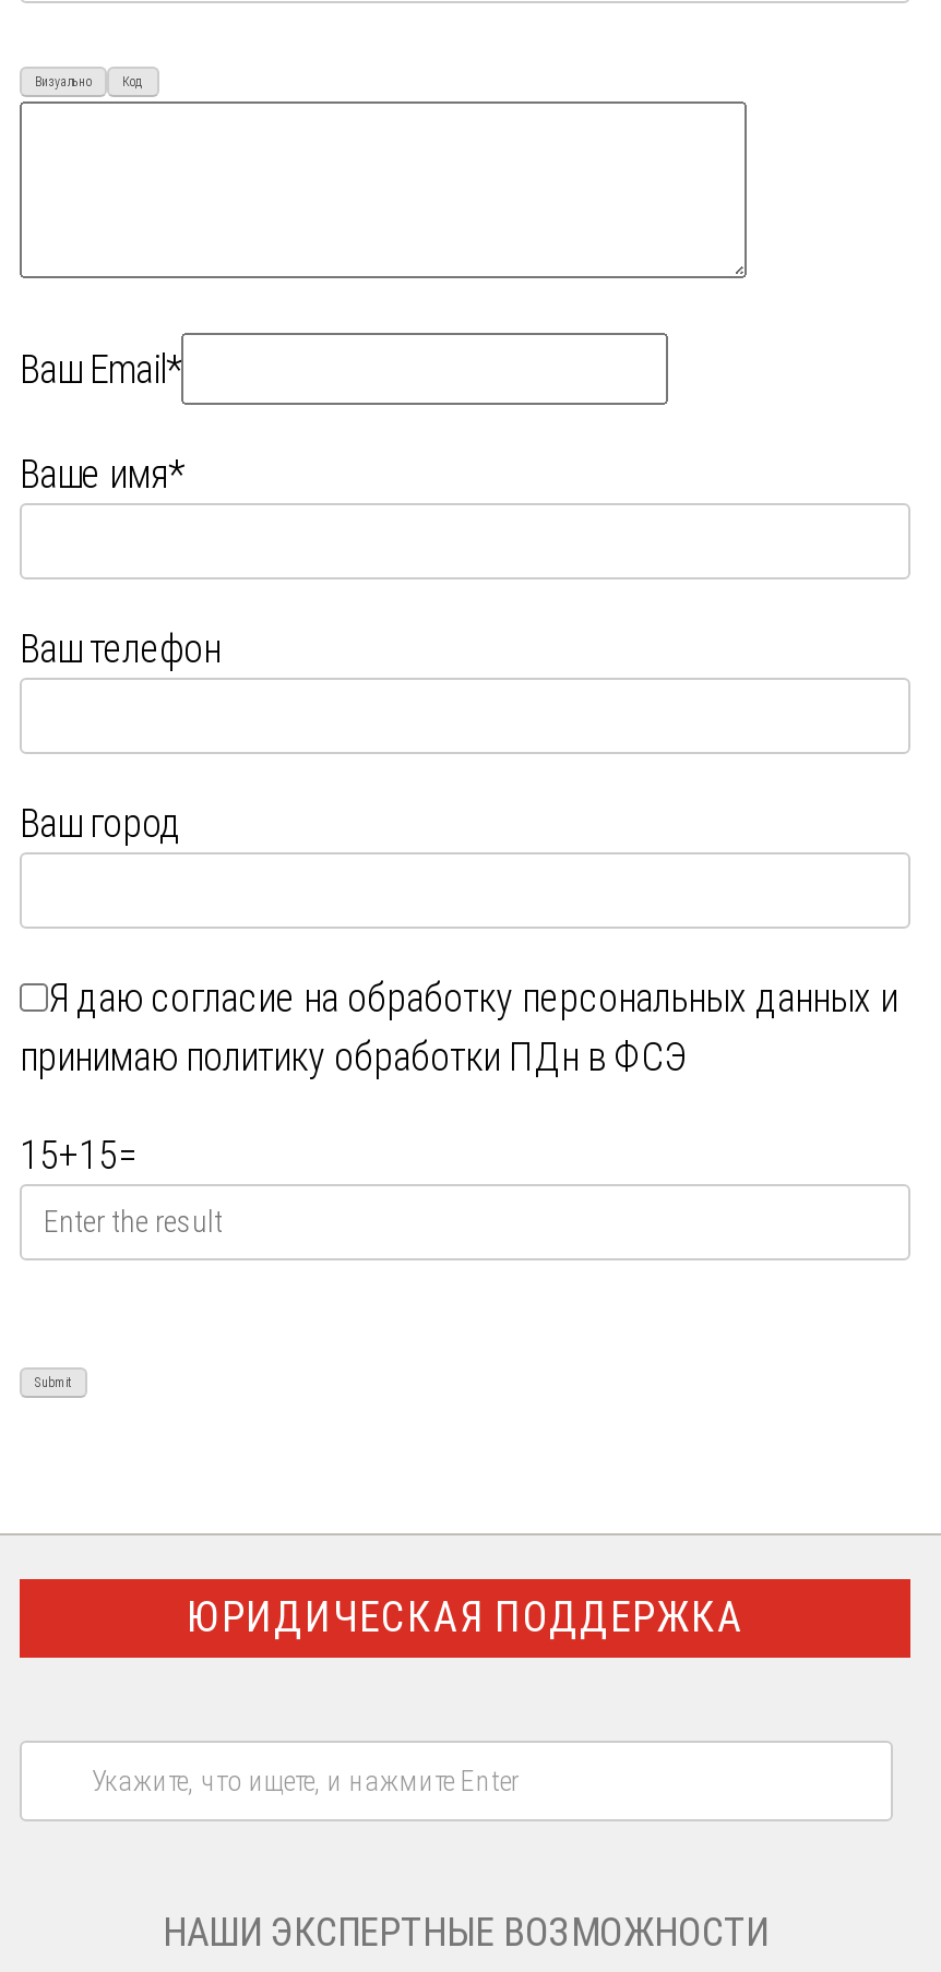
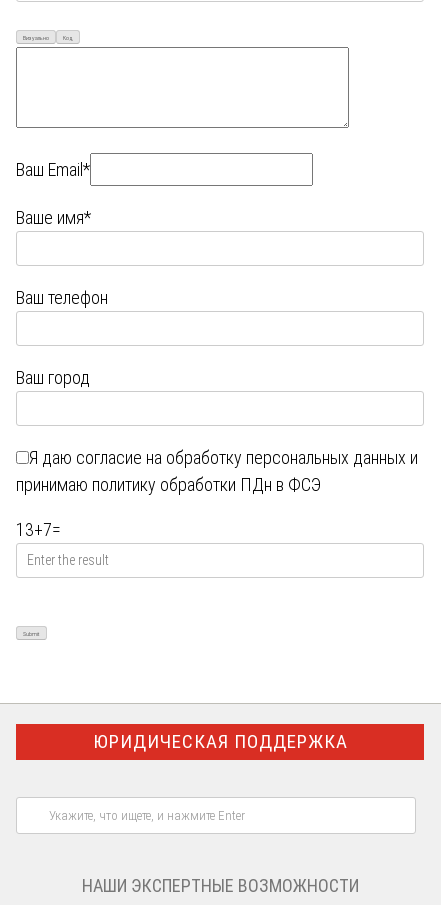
- 15+15=
+ 13+7=
